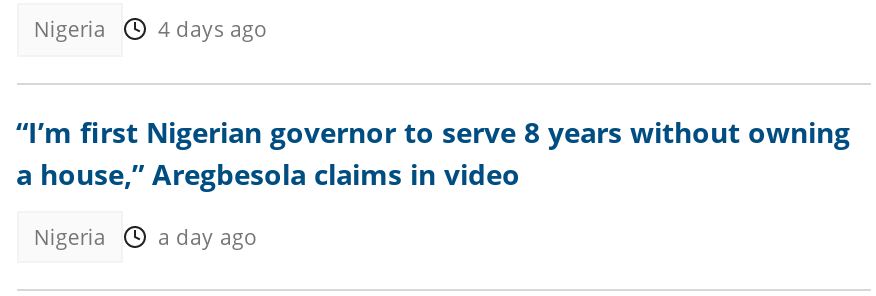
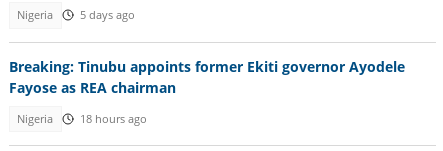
- Nigeria 4 days ago
+ Nigeria 5 days ago

- “I’m first Nigerian governor to serve 8 years without owning
- a house,” Aregbesola claims in video
+ Breaking: Tinubu appoints former Ekiti governor Ayodele
+ Fayose as REA chairman

- a day ago
+ 18 hours ago
